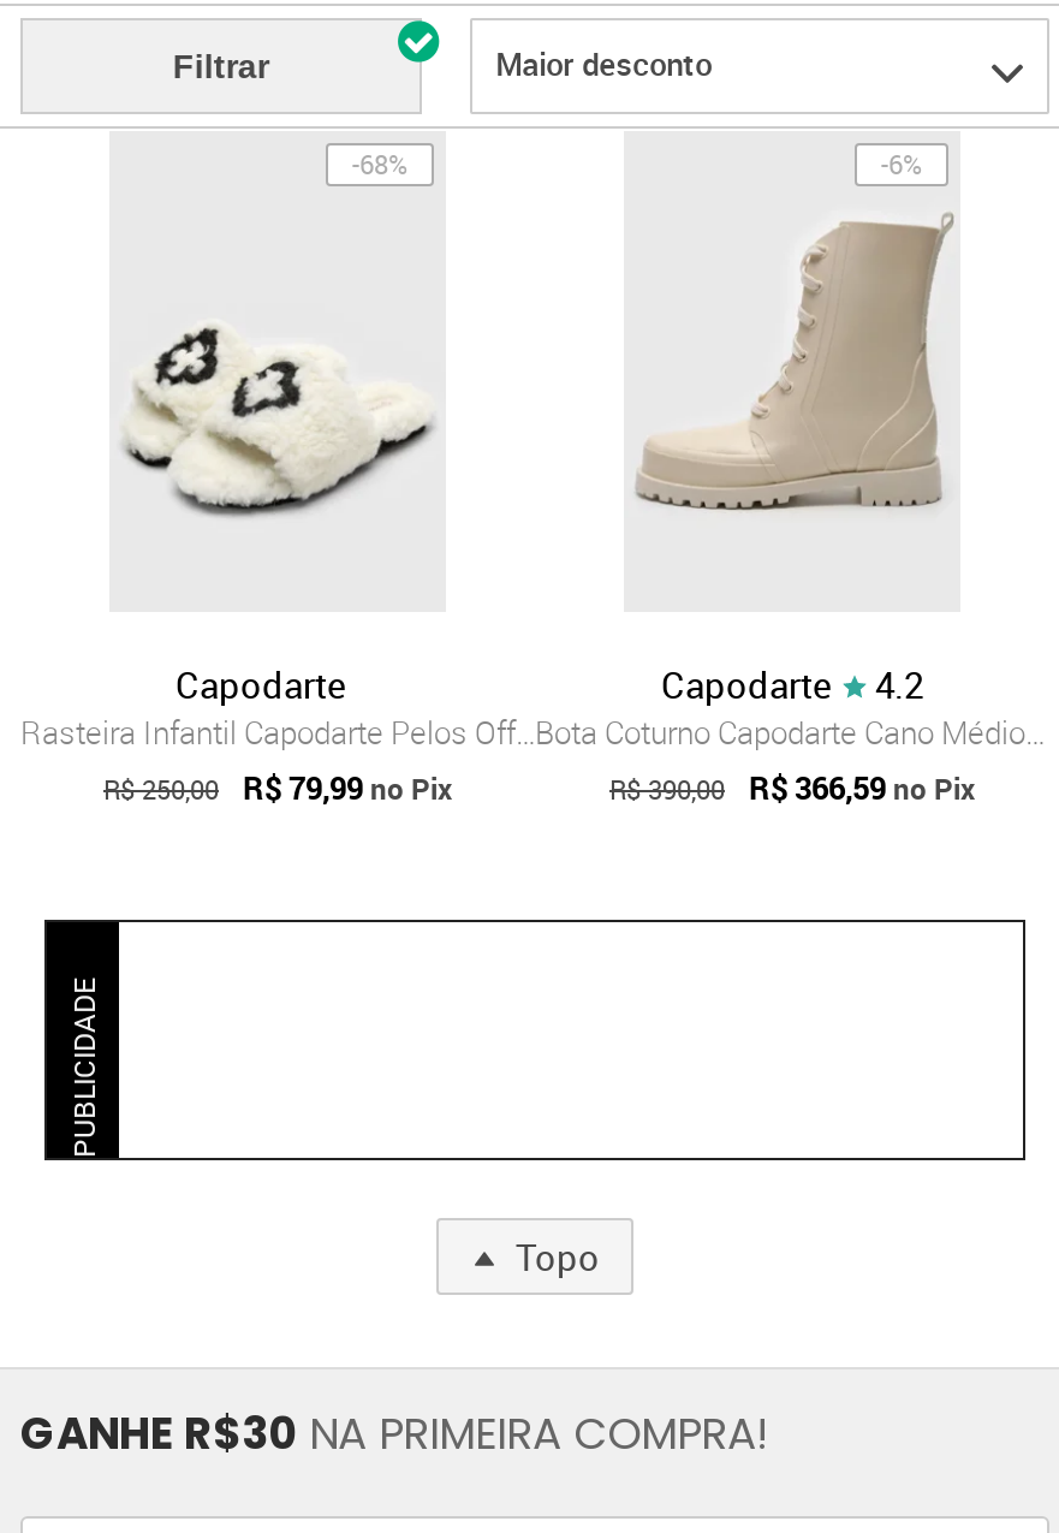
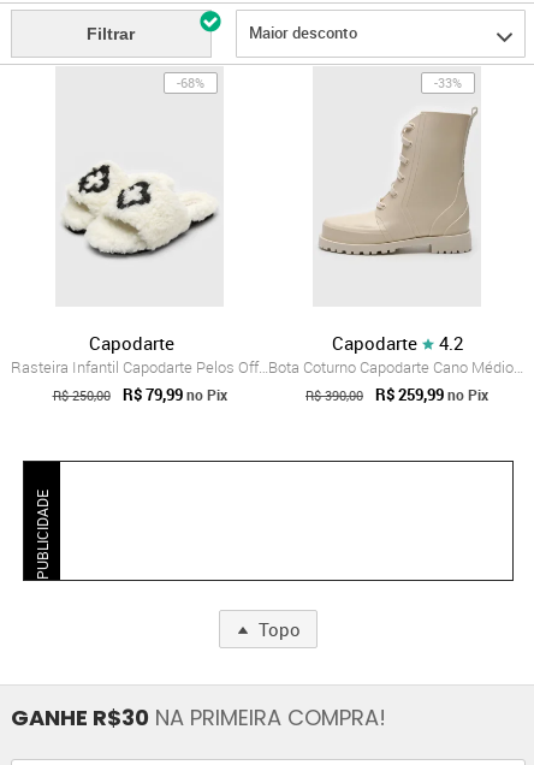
- -6%
+ -33%

- R$ 366,59 no Pix
+ R$ 259,99 no Pix
